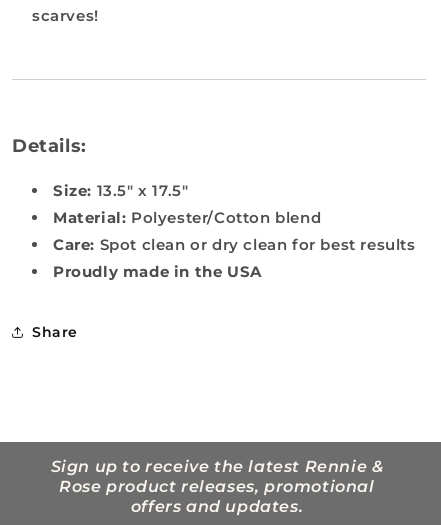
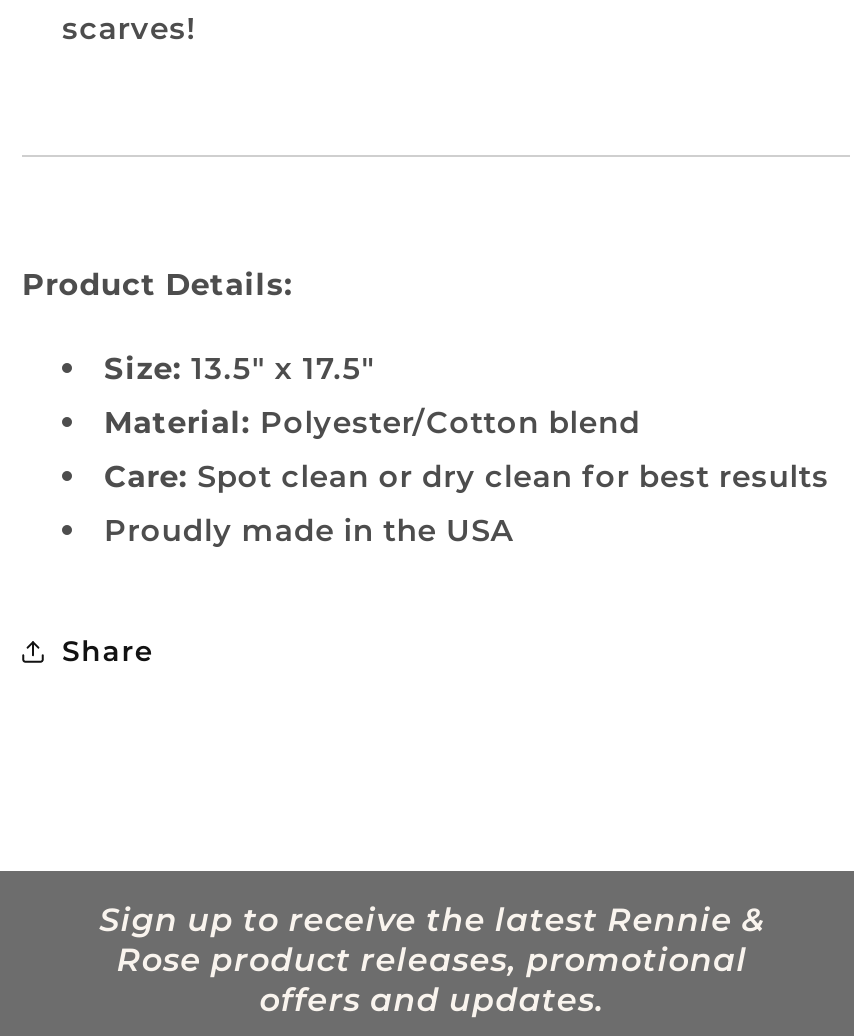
- Details:
+ Product Details:
